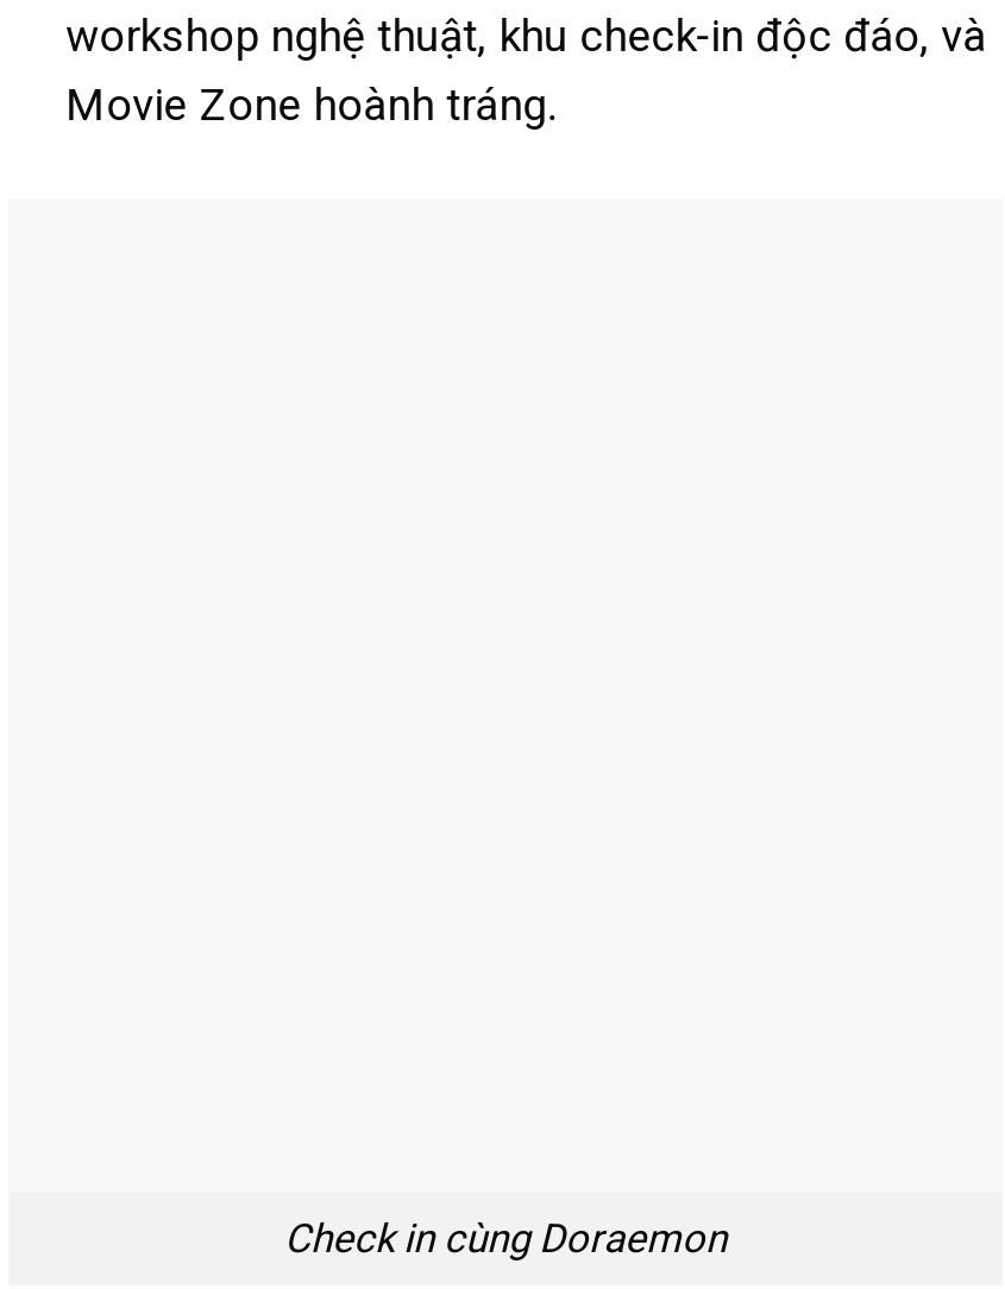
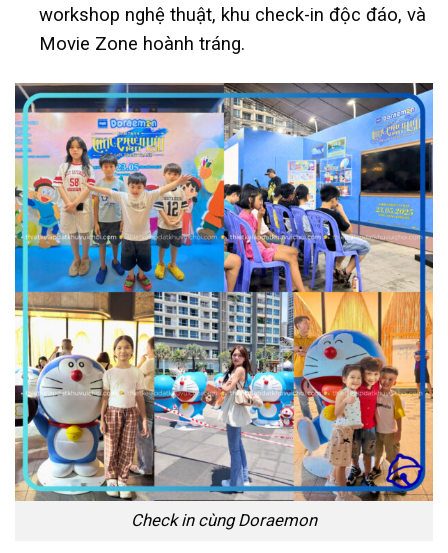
+ [image]
